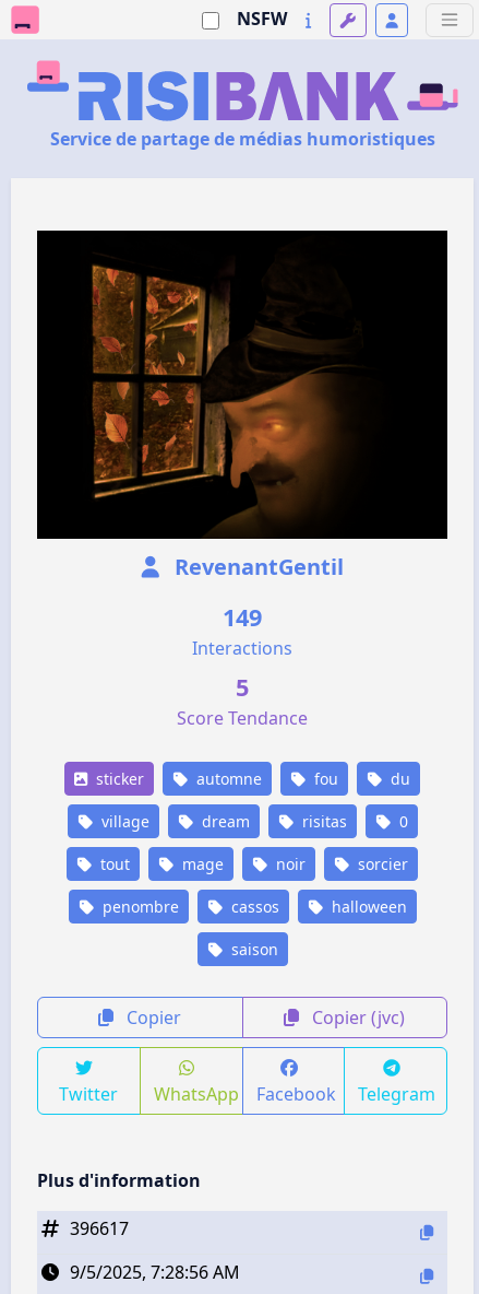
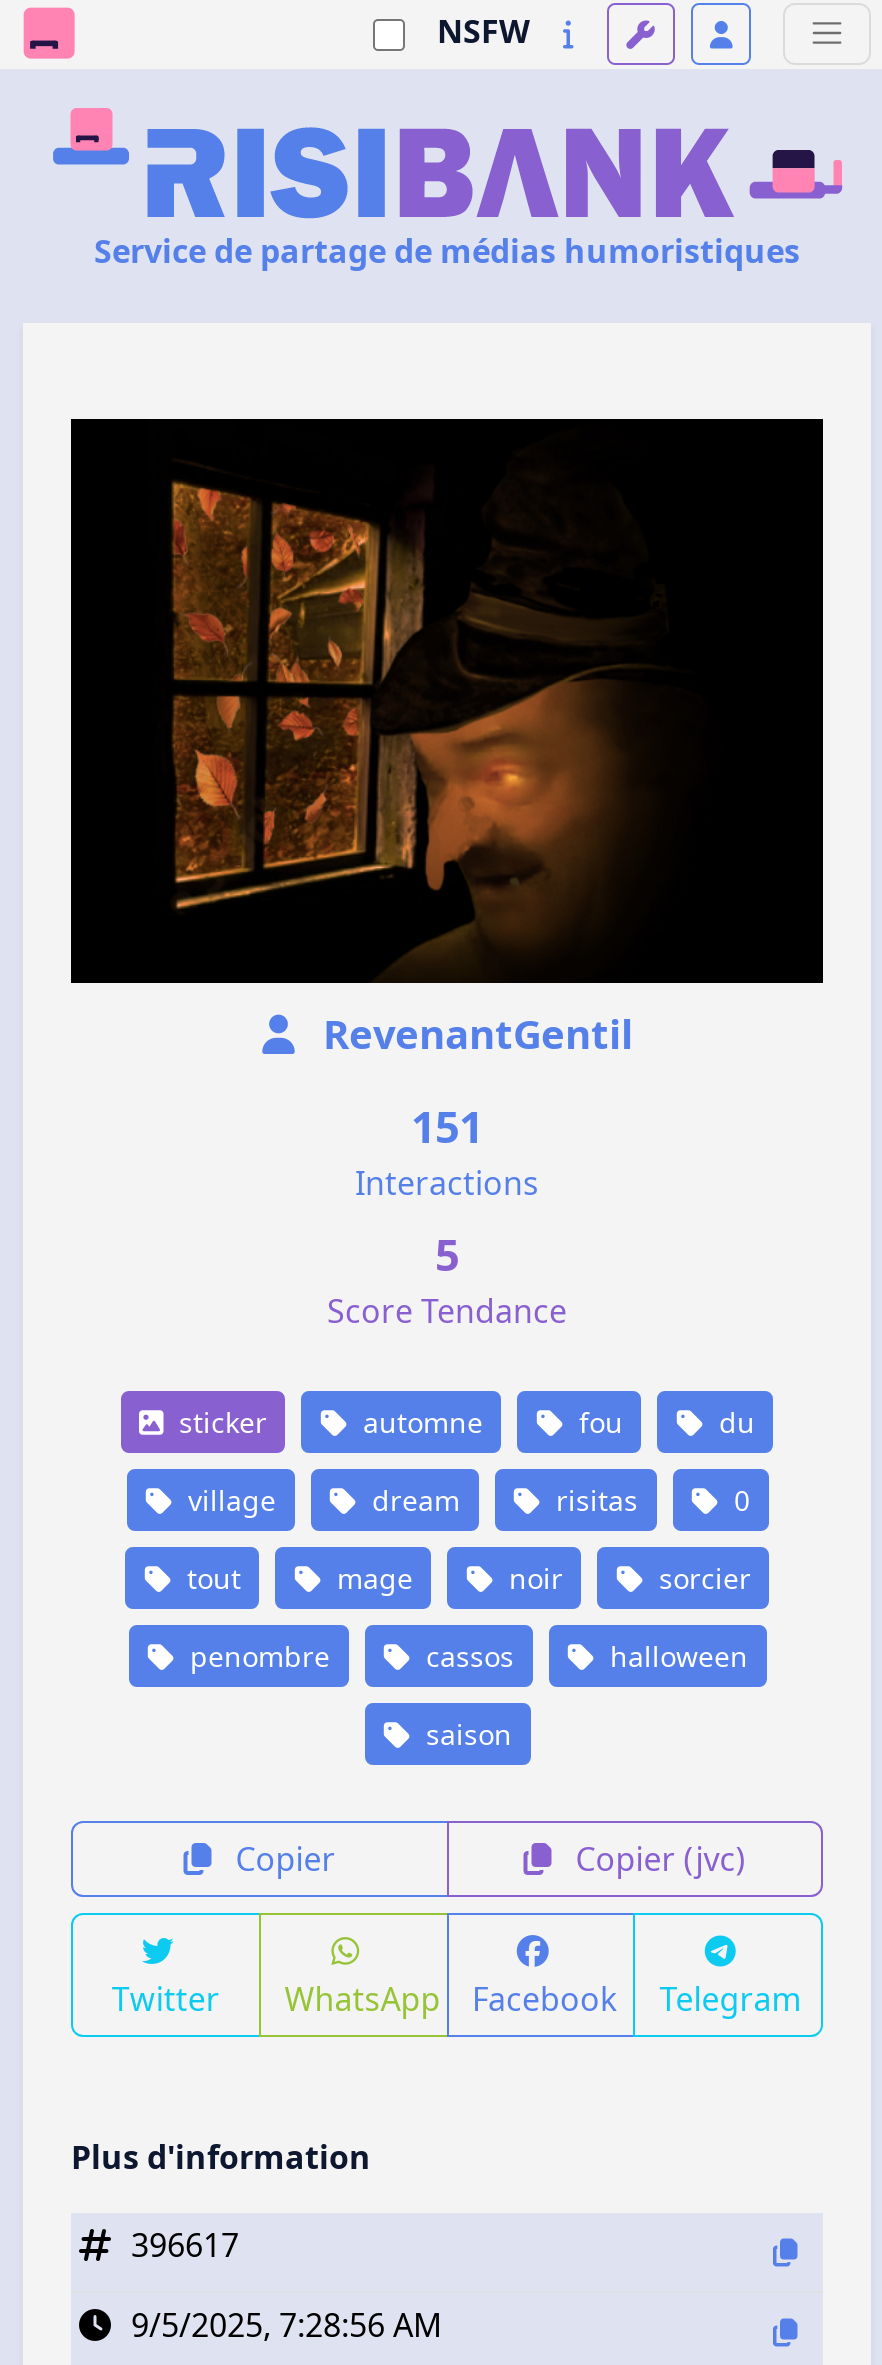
- 149
+ 151
